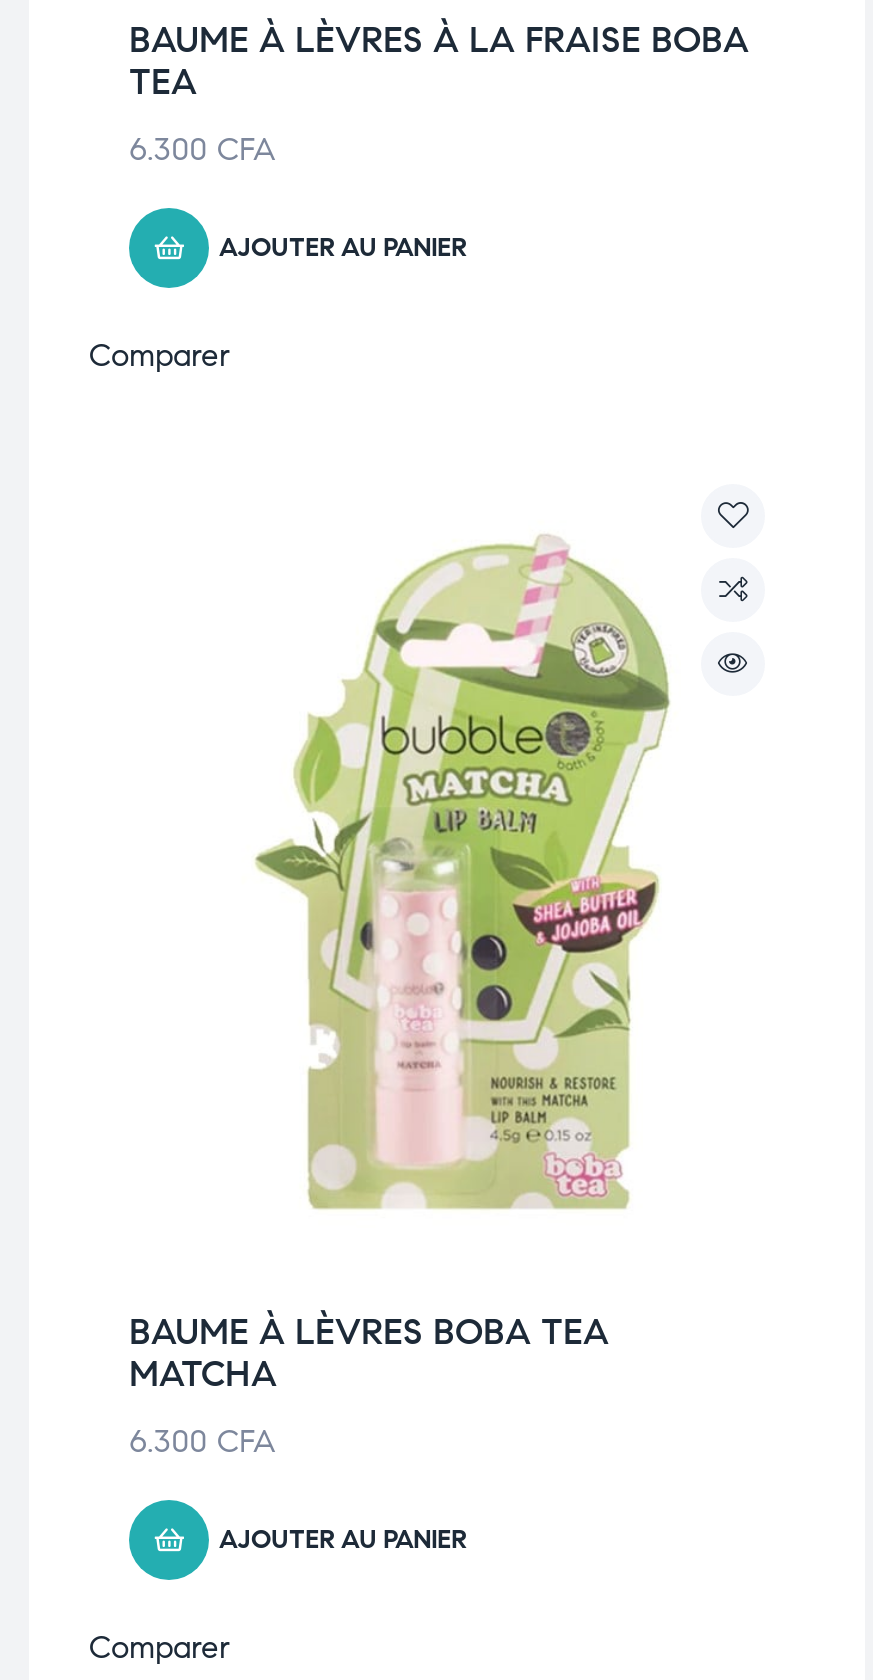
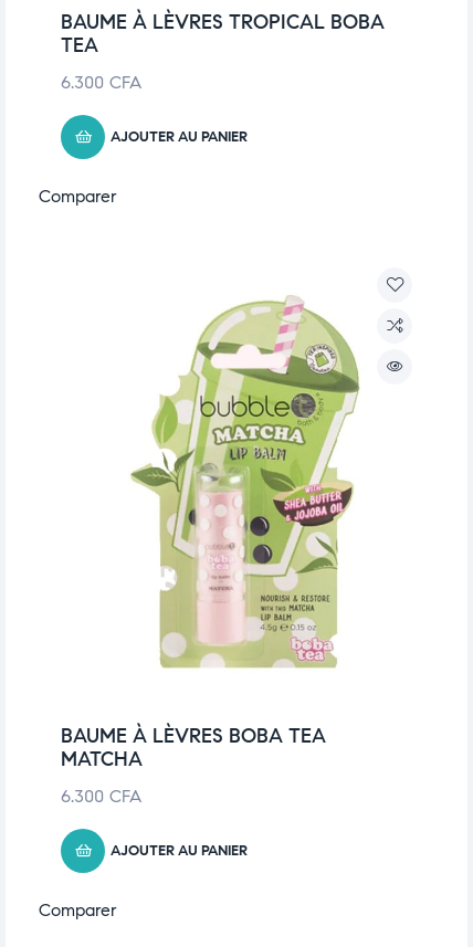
- BAUME À LÈVRES À LA FRAISE BOBA
+ BAUME À LÈVRES TROPICAL BOBA
